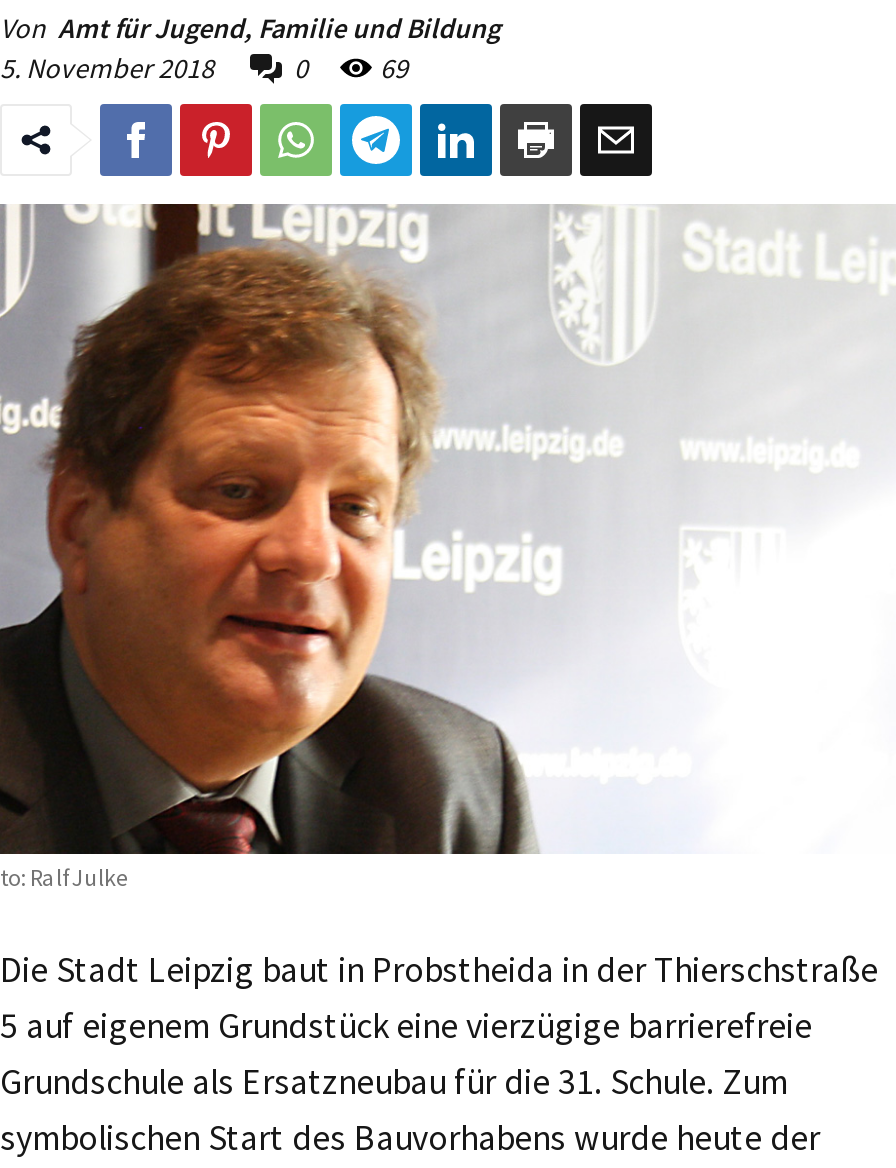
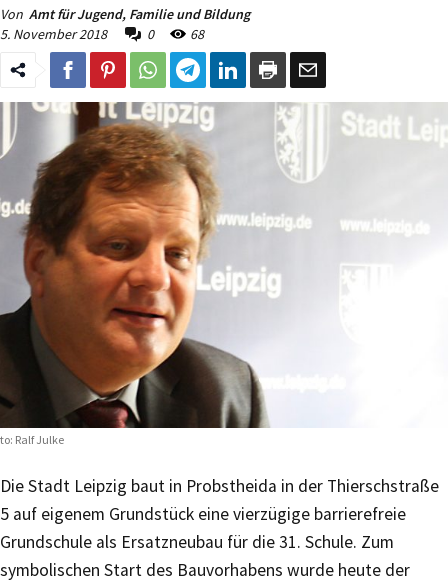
- 0 69
+ 0 68
